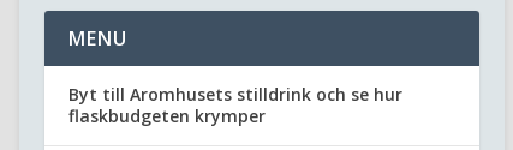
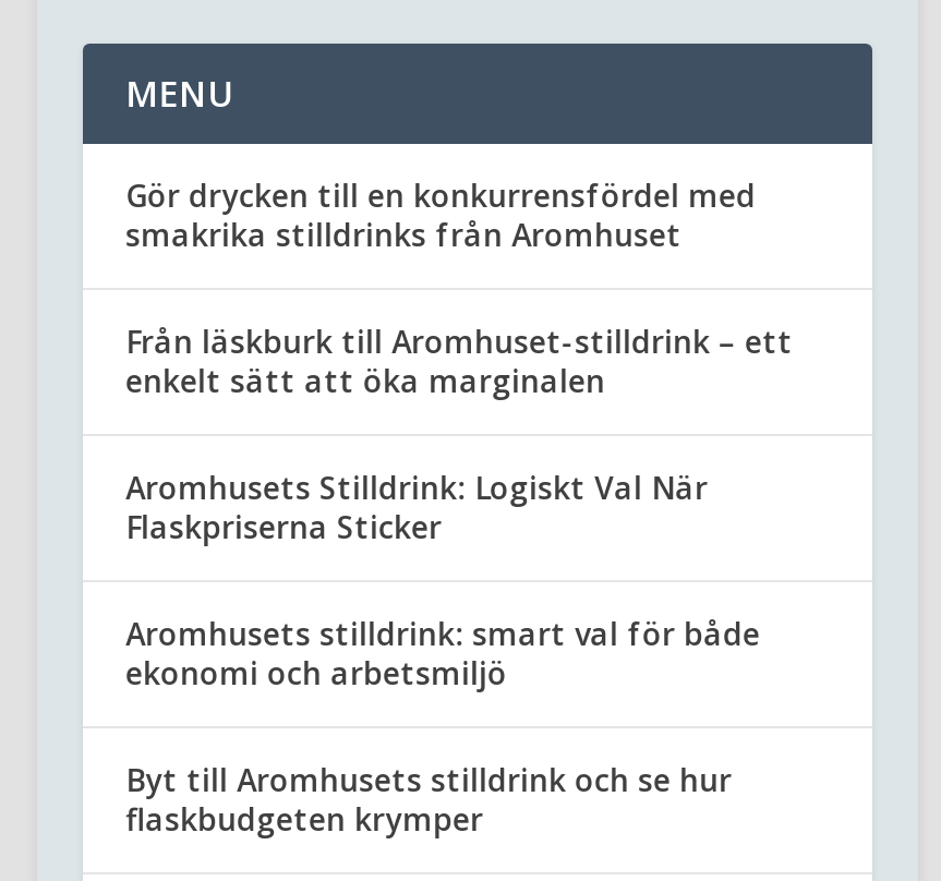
+ Gör drycken till en konkurrensfördel med
+ smakrika stilldrinks från Aromhuset
+ Från läskburk till Aromhuset-stilldrink – ett
+ enkelt sätt att öka marginalen
+ Aromhusets Stilldrink: Logiskt Val När
+ Flaskpriserna Sticker
+ Aromhusets stilldrink: smart val för både
+ ekonomi och arbetsmiljö
